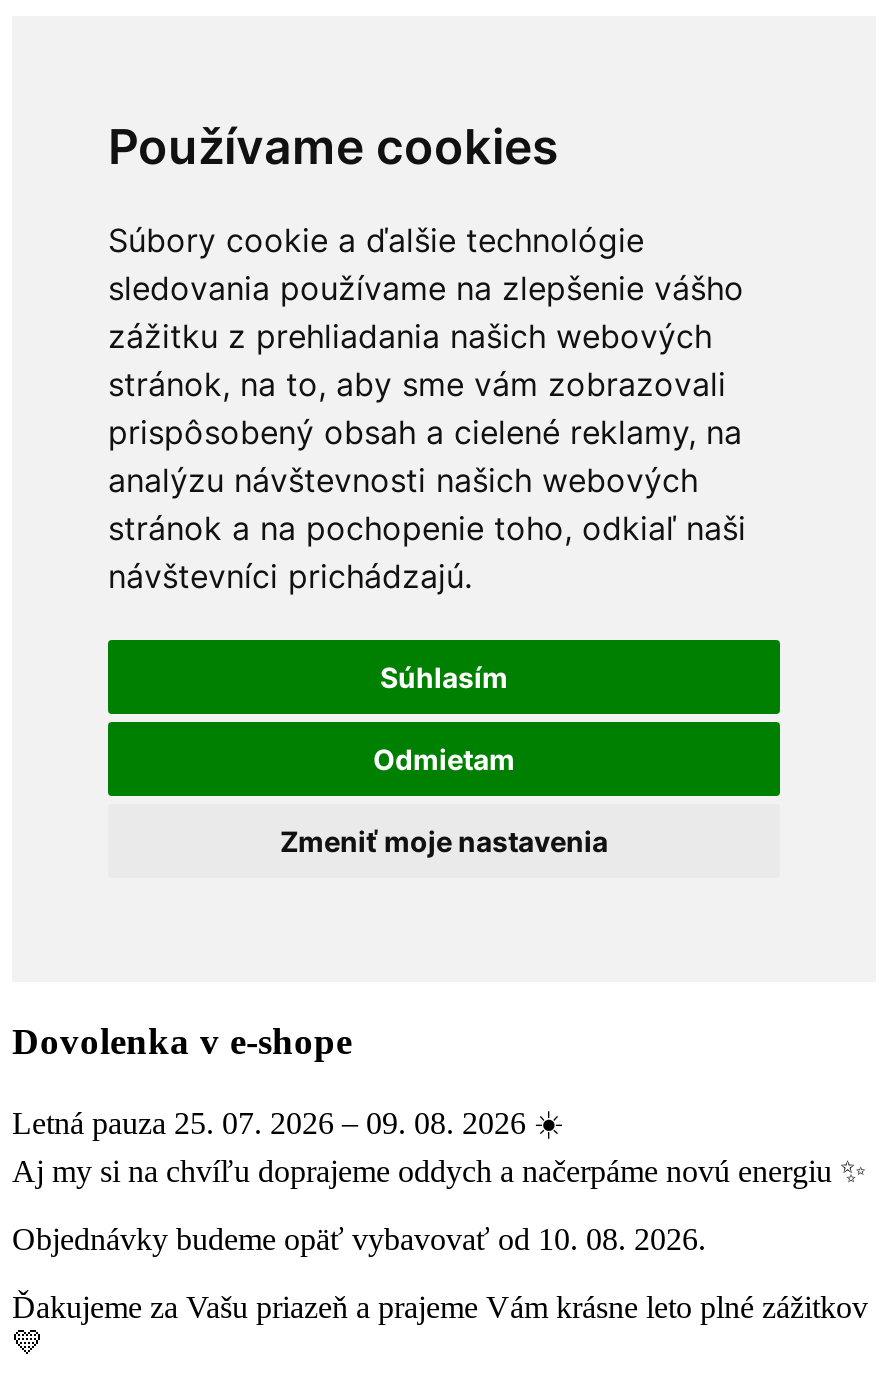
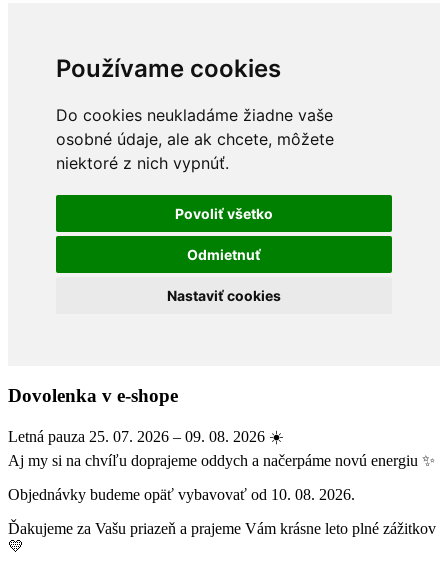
- Súbory cookie a ďalšie technológie
- sledovania používame na zlepšenie vášho
- zážitku z prehliadania našich webových
- stránok, na to, aby sme vám zobrazovali
- prispôsobený obsah a cielené reklamy, na
- analýzu návštevnosti našich webových
- stránok a na pochopenie toho, odkiaľ naši
- návštevníci prichádzajú.
+ Do cookies neukladáme žiadne vaše
+ osobné údaje, ale ak chcete, môžete
+ niektoré z nich vypnúť.

- Súhlasím
+ Povoliť všetko

- Odmietam
+ Odmietnuť

- Zmeniť moje nastavenia
+ Nastaviť cookies
